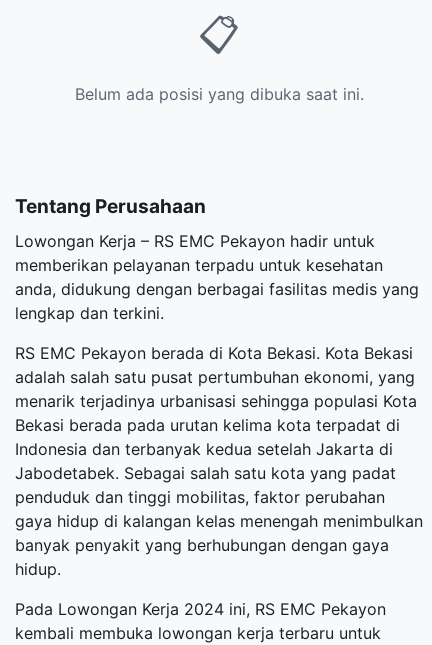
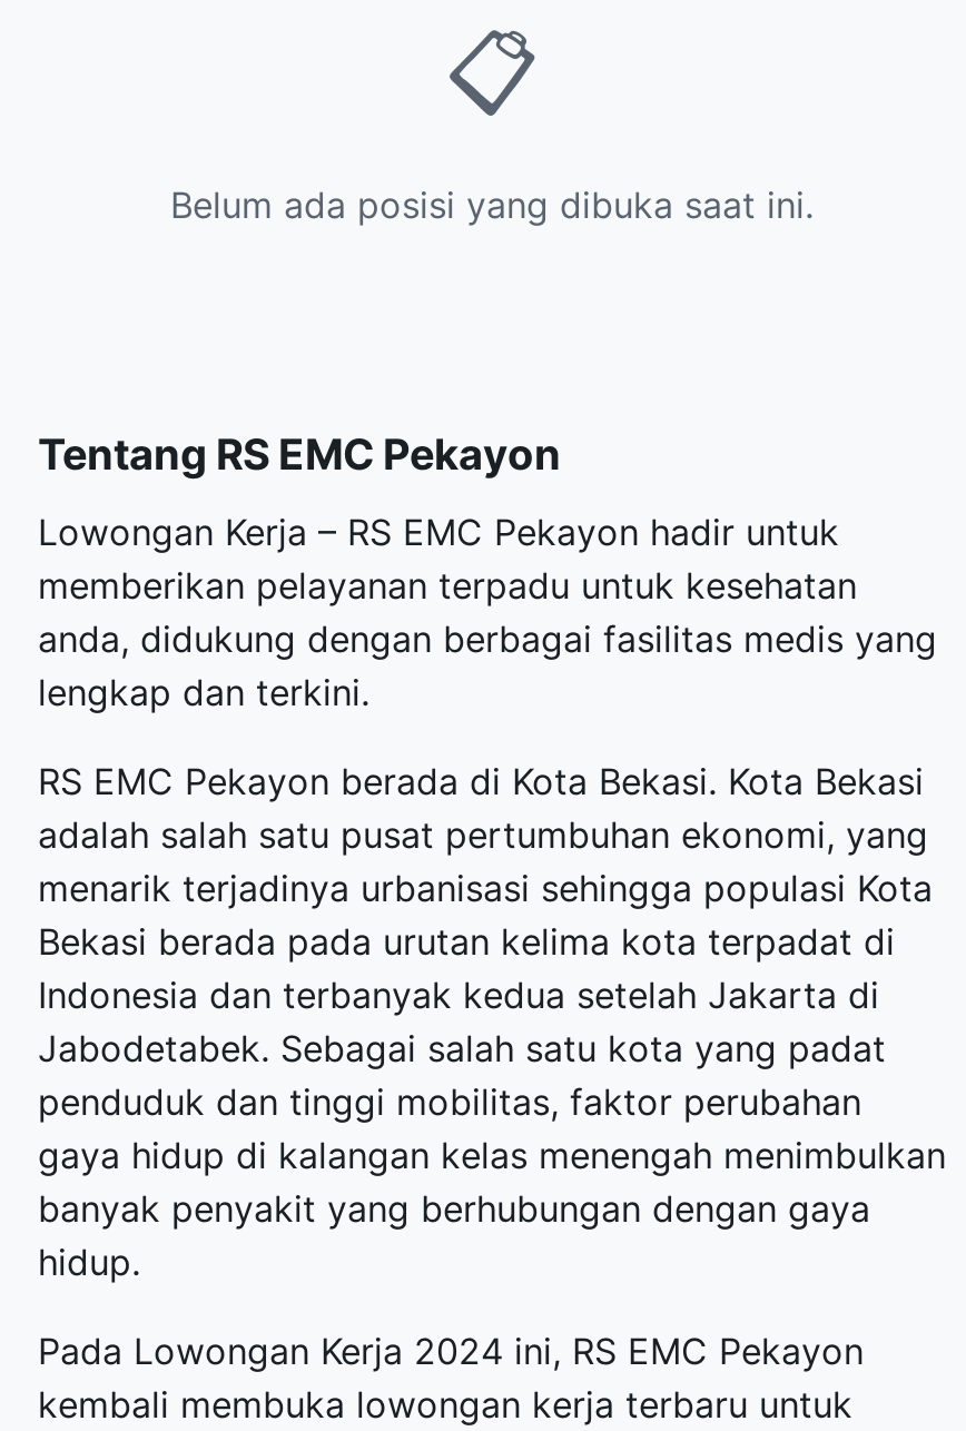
- Tentang Perusahaan
+ Tentang RS EMC Pekayon
